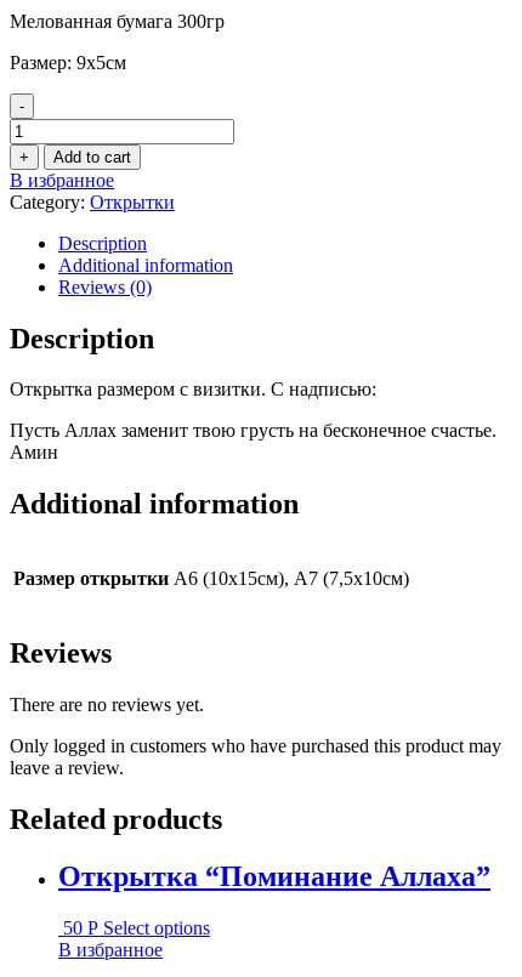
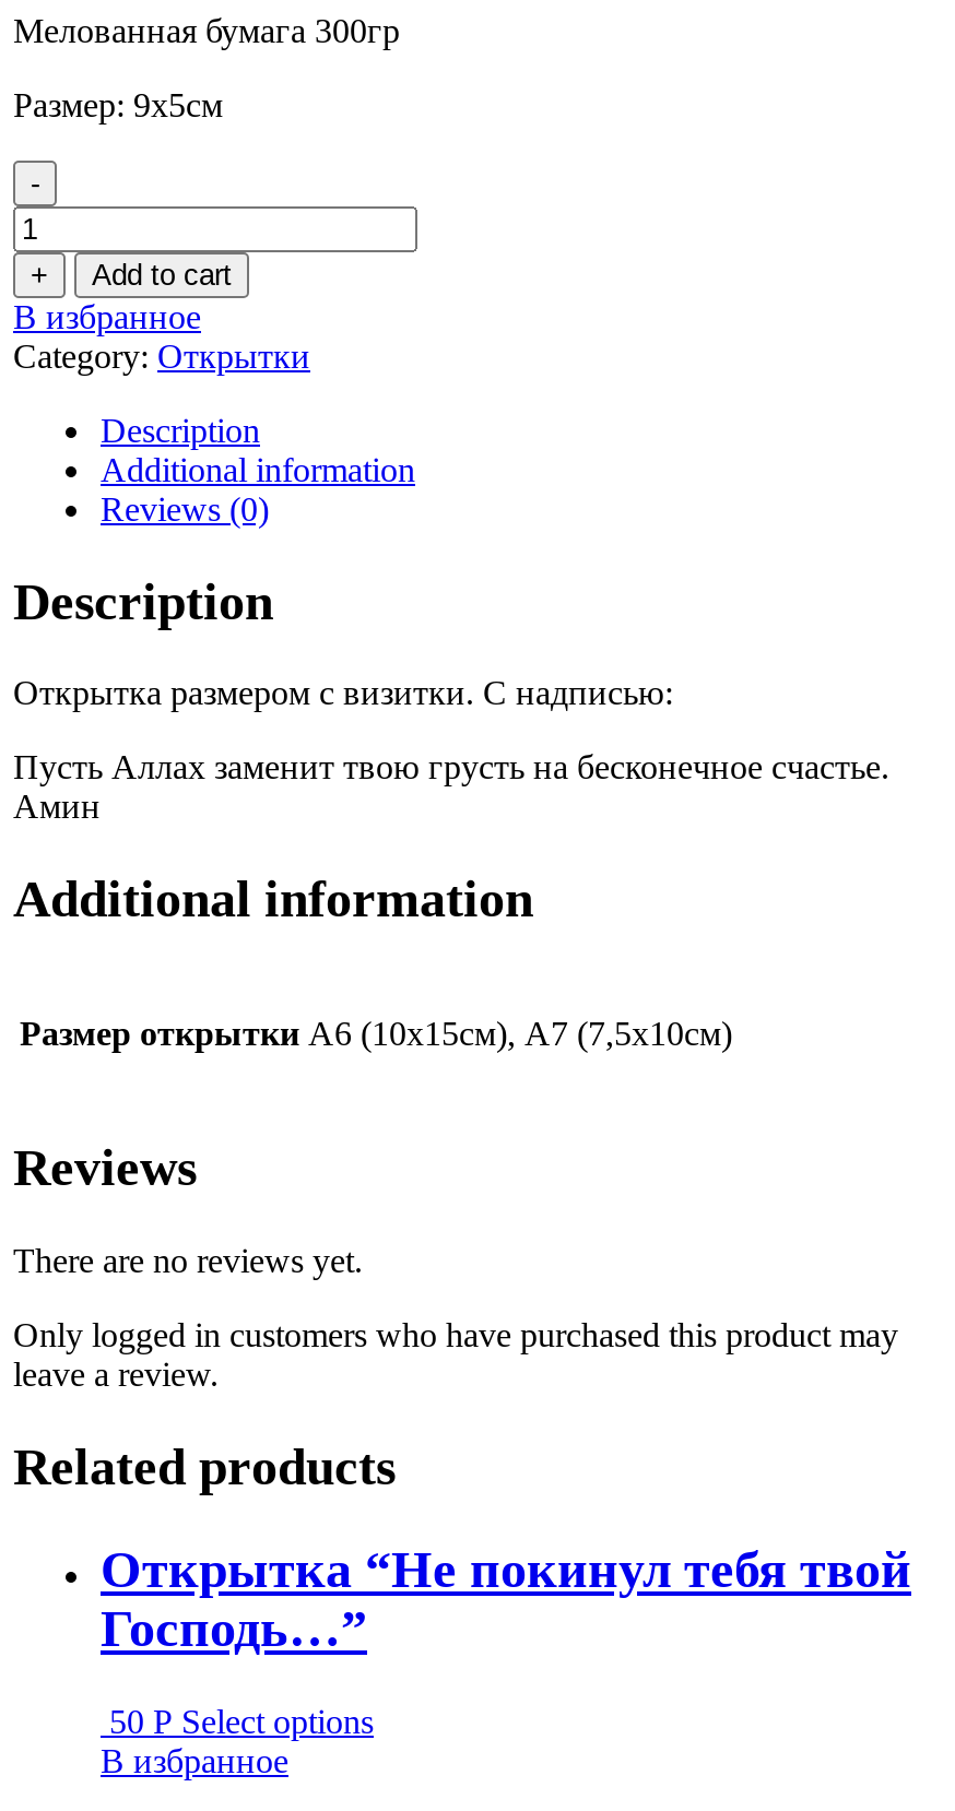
- Открытка “Поминание Аллаха”
+ Открытка “Не покинул тебя твой
+ Господь…”
